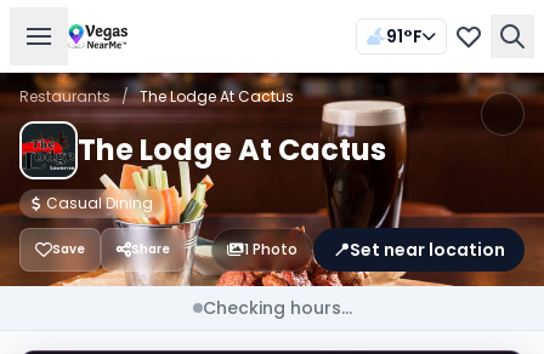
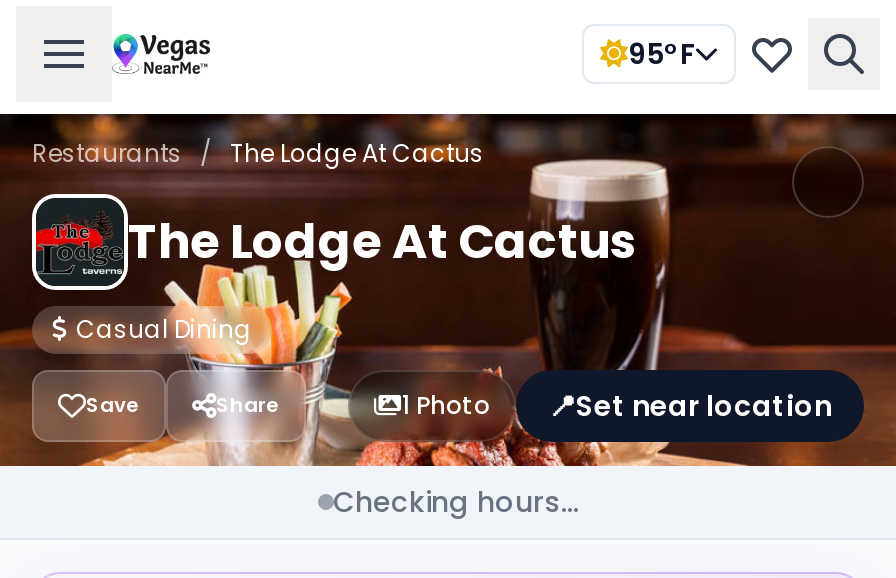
- 91°F
+ 95°F
